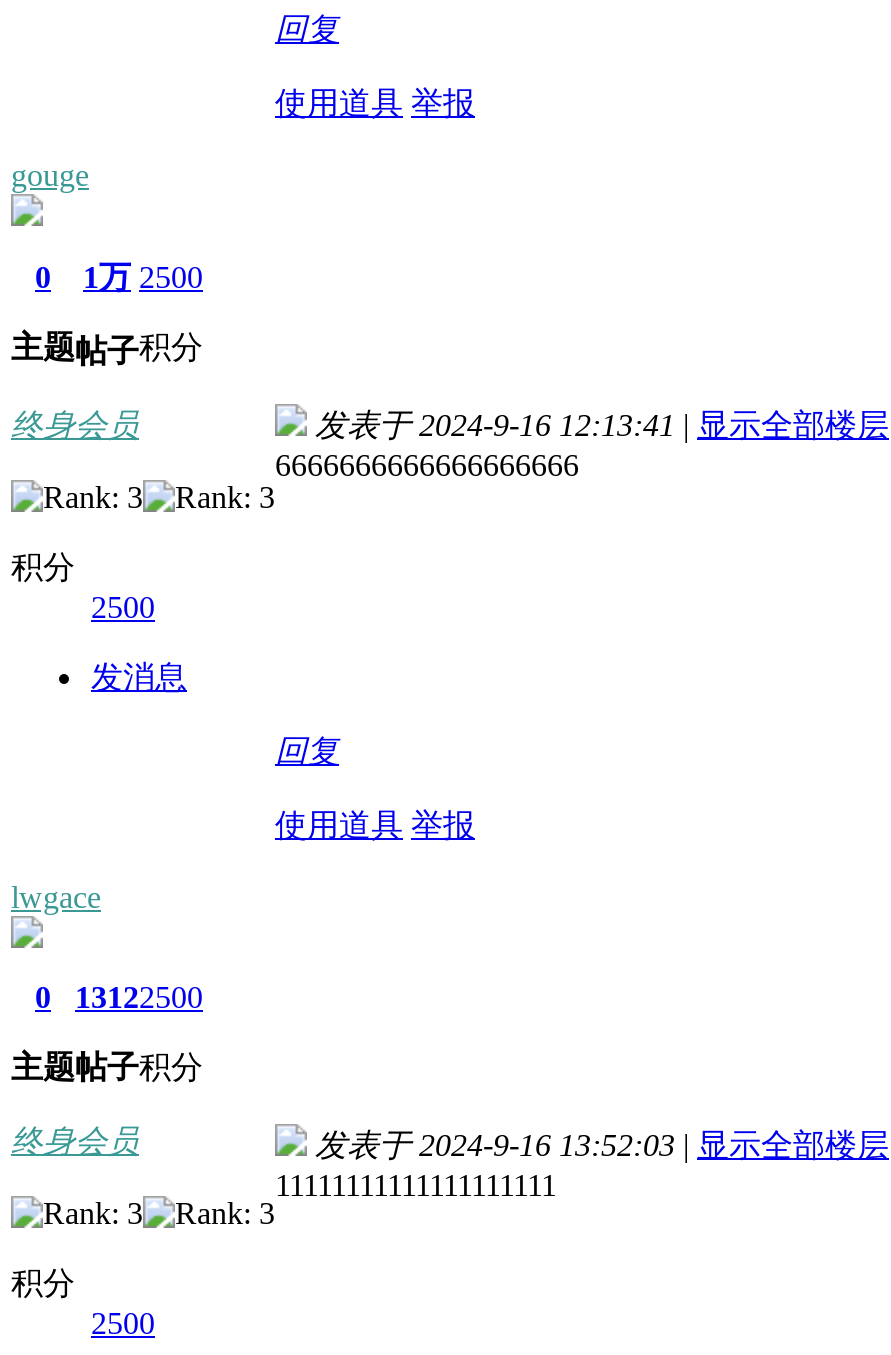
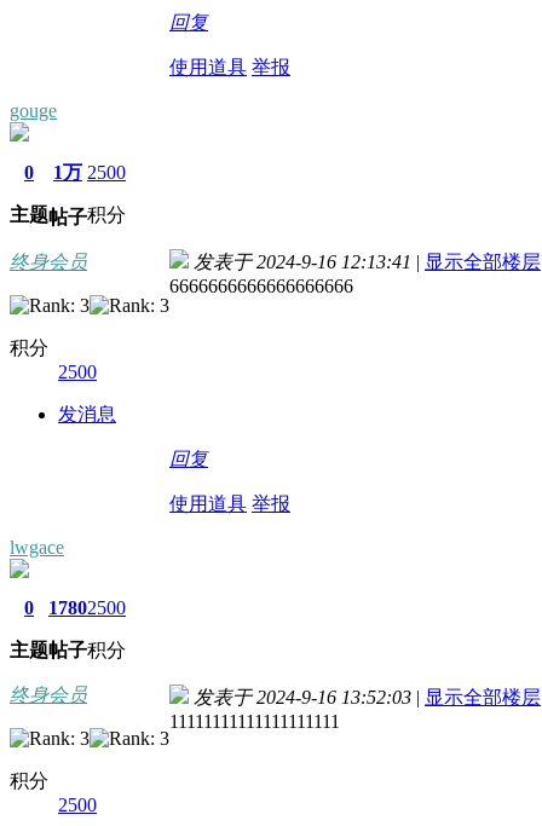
- 0 1312 2500
+ 0 1780 2500
